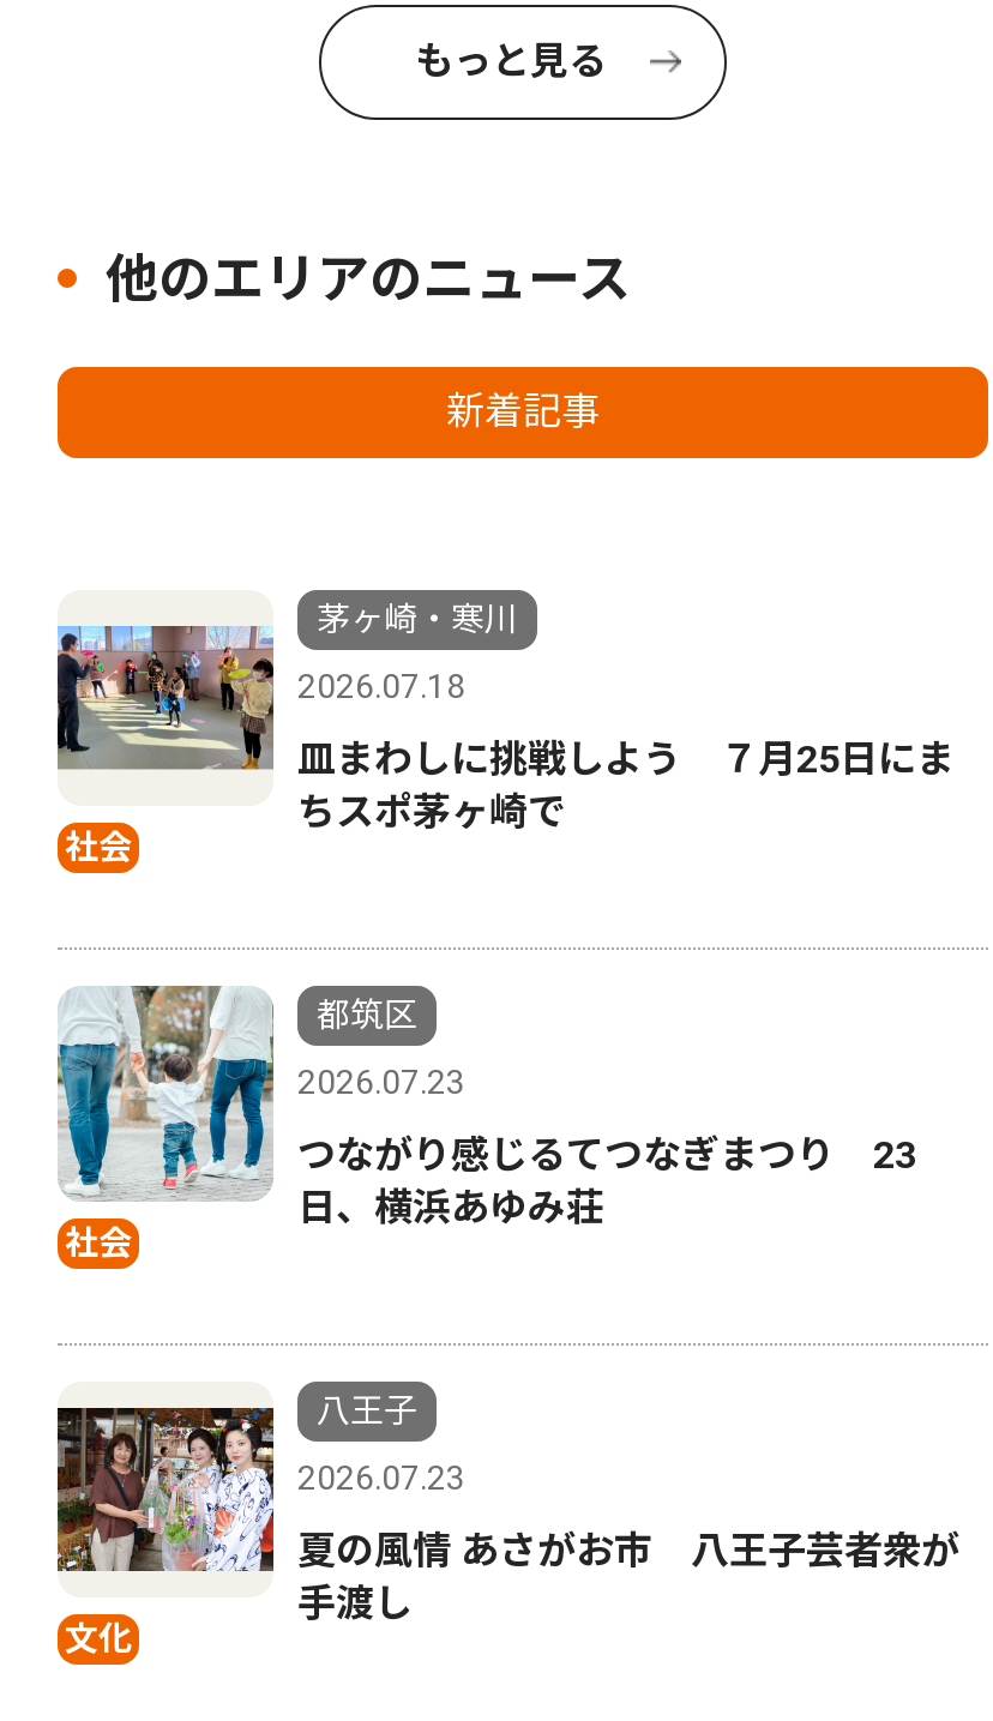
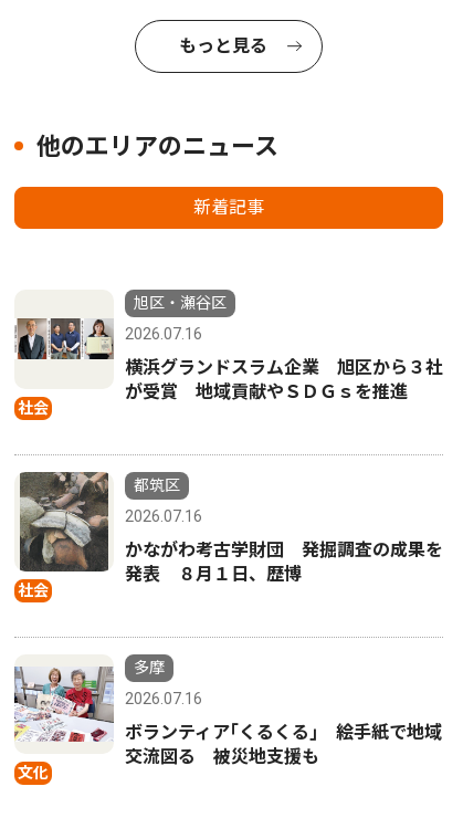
- 茅ヶ崎・寒川
+ 旭区・瀬谷区

- [image]
- 2026.07.18
+ [image]
+ 2026.07.16

- 皿まわしに挑戦しよう ７月25日にま
- ちスポ茅ヶ崎で
+ 横浜グランドスラム企業 旭区から３社
+ が受賞 地域貢献やＳＤＧｓを推進

- [image]
- 2026.07.23
+ [image]
+ 2026.07.16

- つながり感じるてつなぎまつり 23
- 日、横浜あゆみ荘
+ かながわ考古学財団 発掘調査の成果を
+ 発表 ８月１日、歴博

- 八王子
+ 多摩

- [image]
- 2026.07.23
+ [image]
+ 2026.07.16

- 夏の風情 あさがお市 八王子芸者衆が
- 手渡し
+ ボランティア｢くるくる｣ 絵手紙で地域
+ 交流図る 被災地支援も
